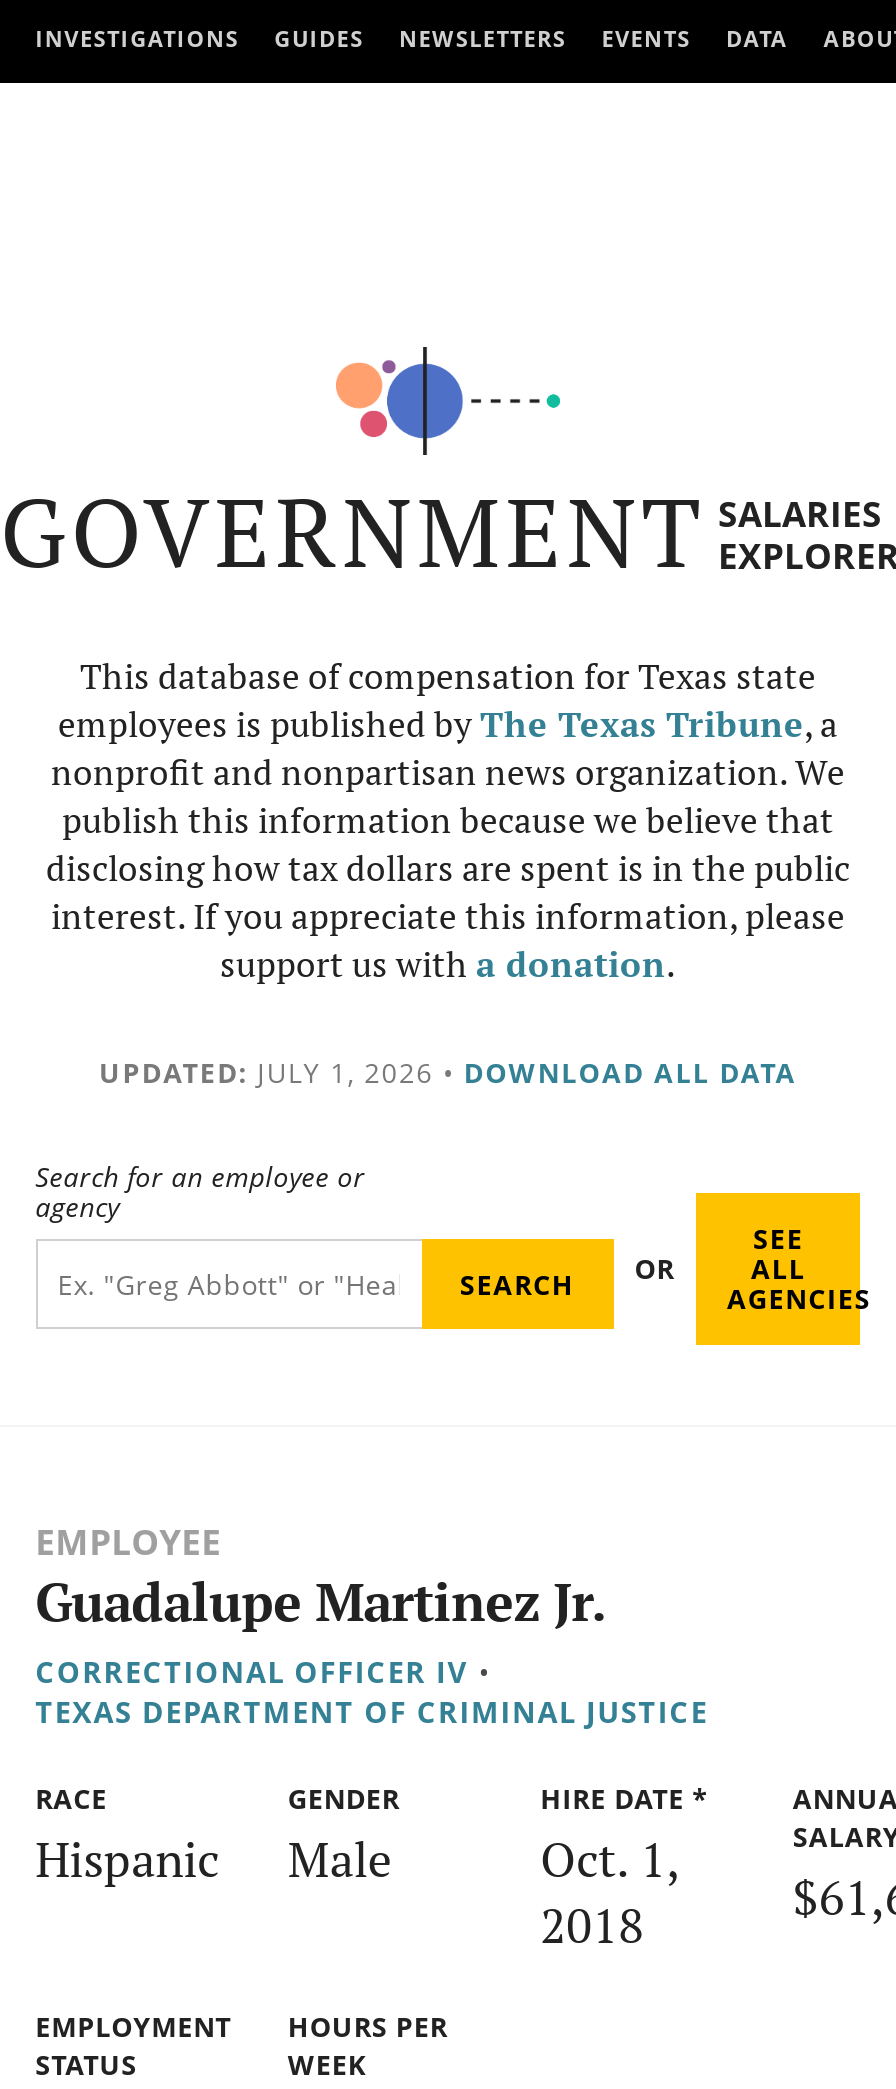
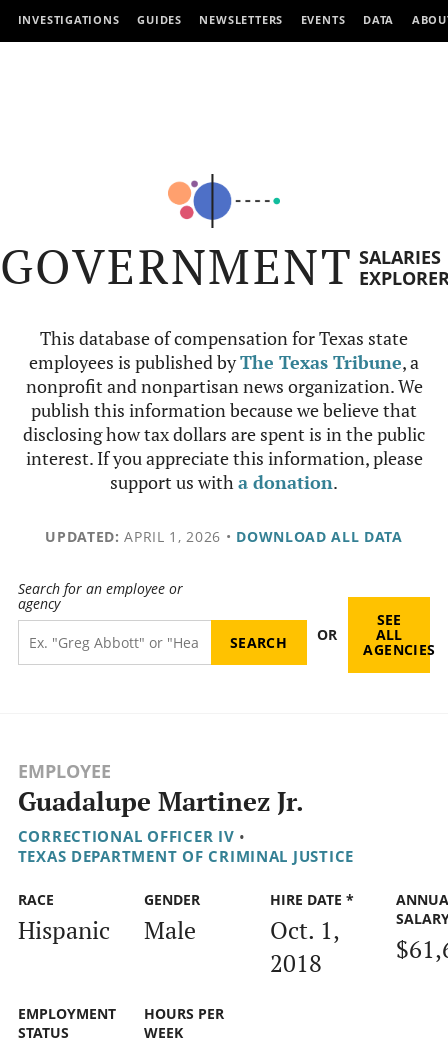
- UPDATED: JULY 1, 2026 • DOWNLOAD ALL DATA
+ UPDATED: APRIL 1, 2026 • DOWNLOAD ALL DATA
